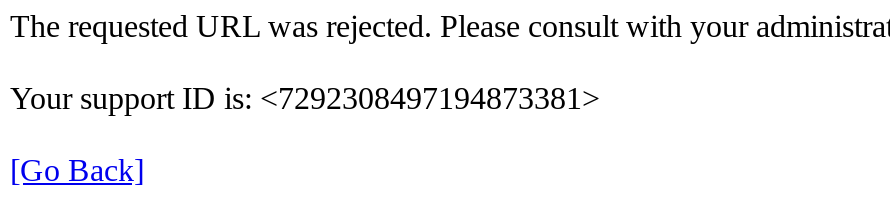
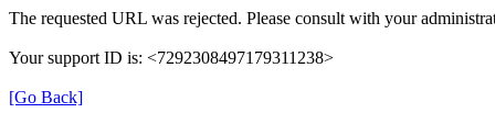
- Your support ID is: <7292308497194873381>
+ Your support ID is: <7292308497179311238>
